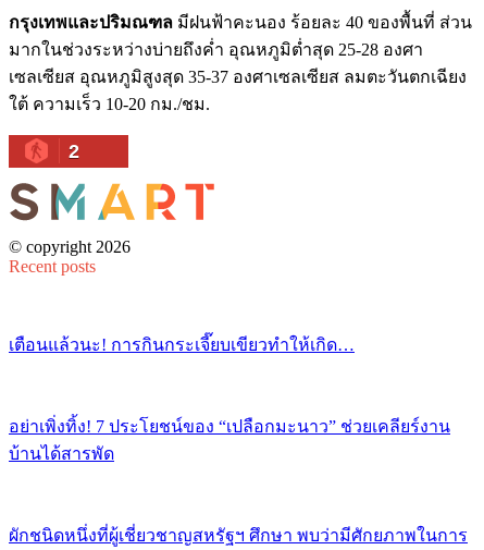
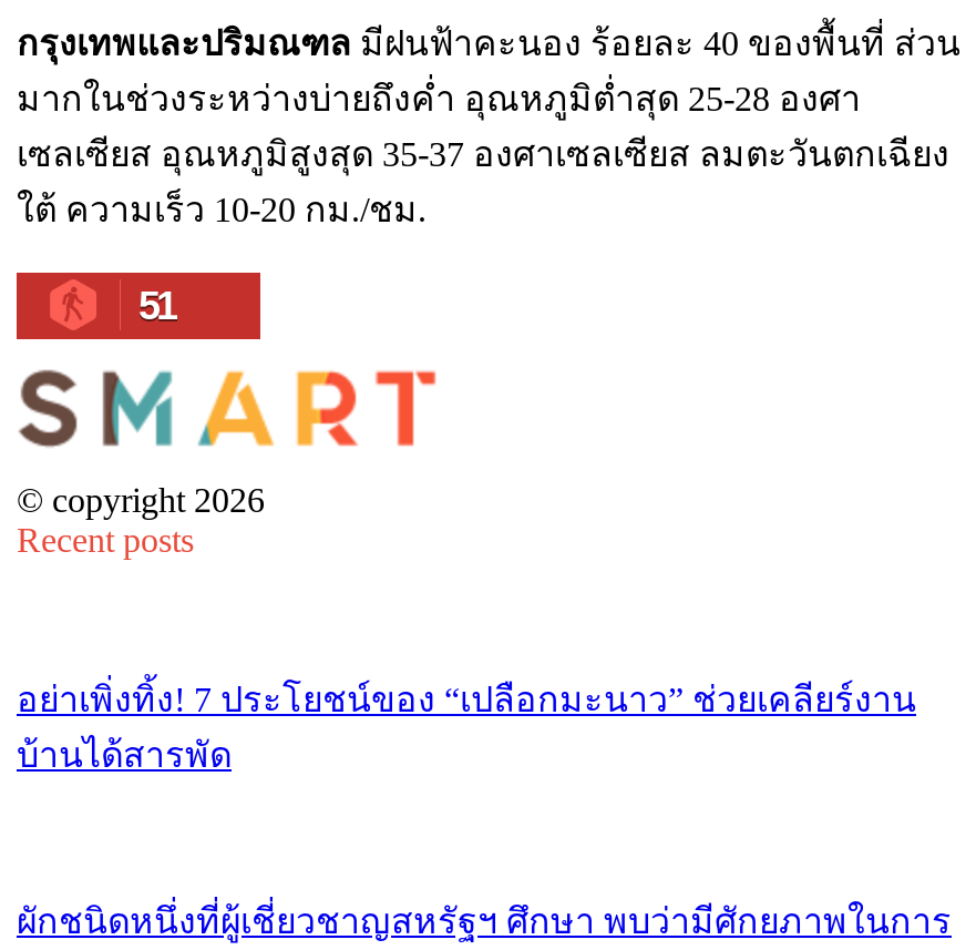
- 2
+ 51

- เตือนแล้วนะ! การกินกระเจี๊ยบเขียวทำให้เกิด…
